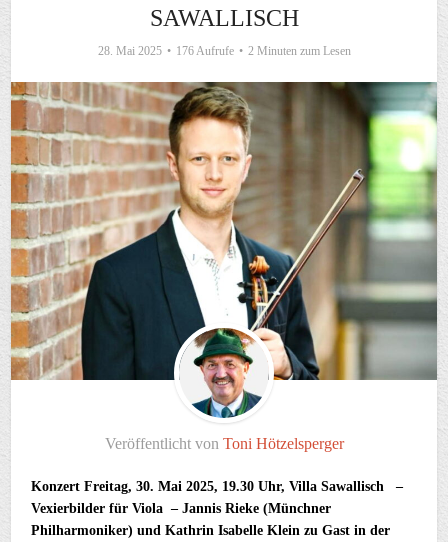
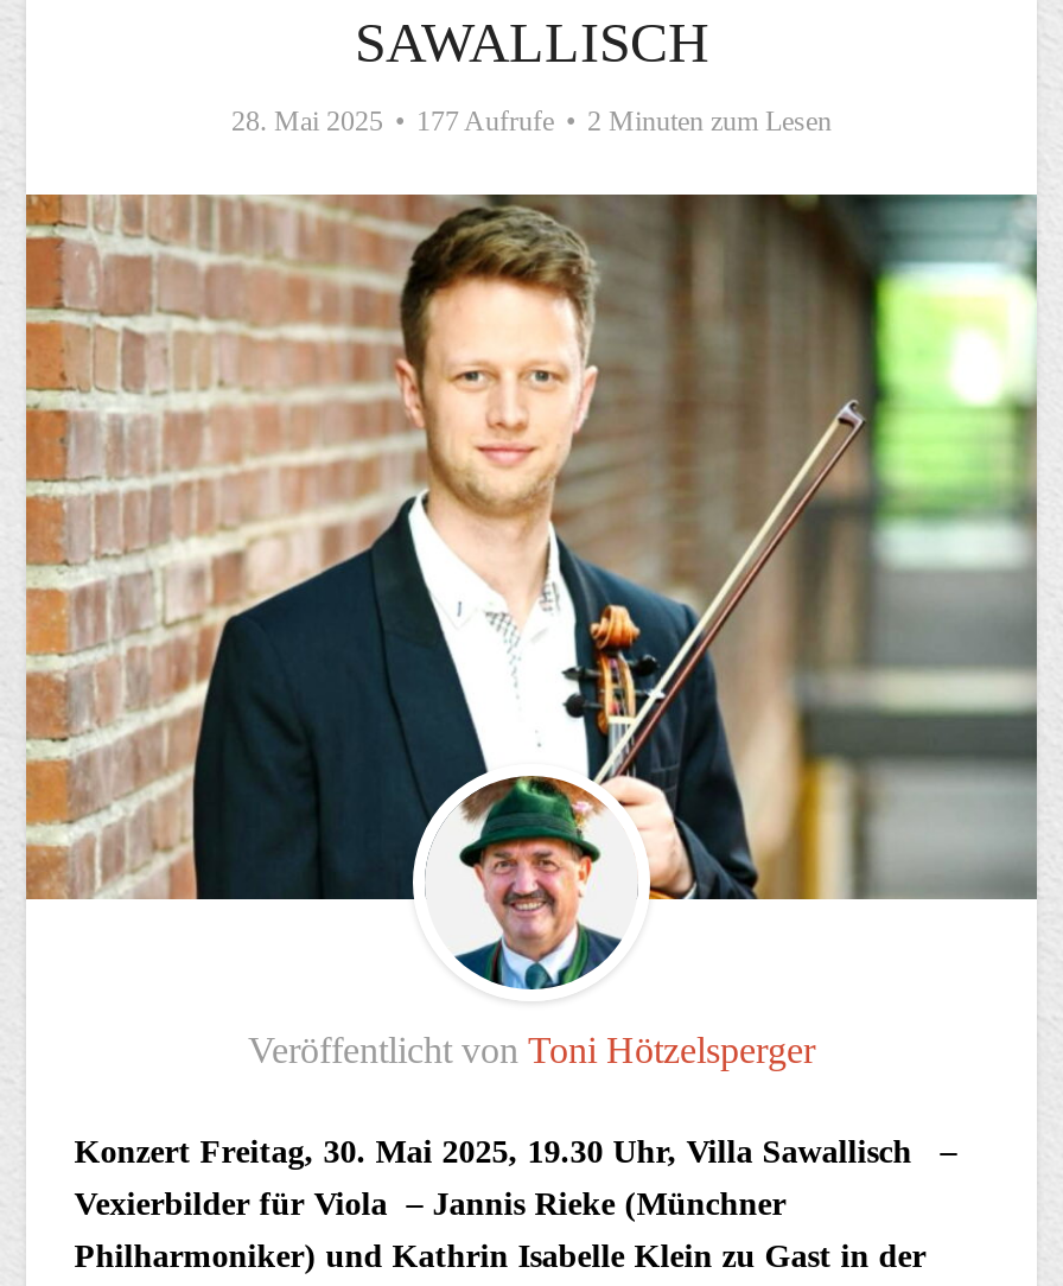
- 28. Mai 2025 176 Aufrufe 2 Minuten zum Lesen
+ 28. Mai 2025 177 Aufrufe 2 Minuten zum Lesen
